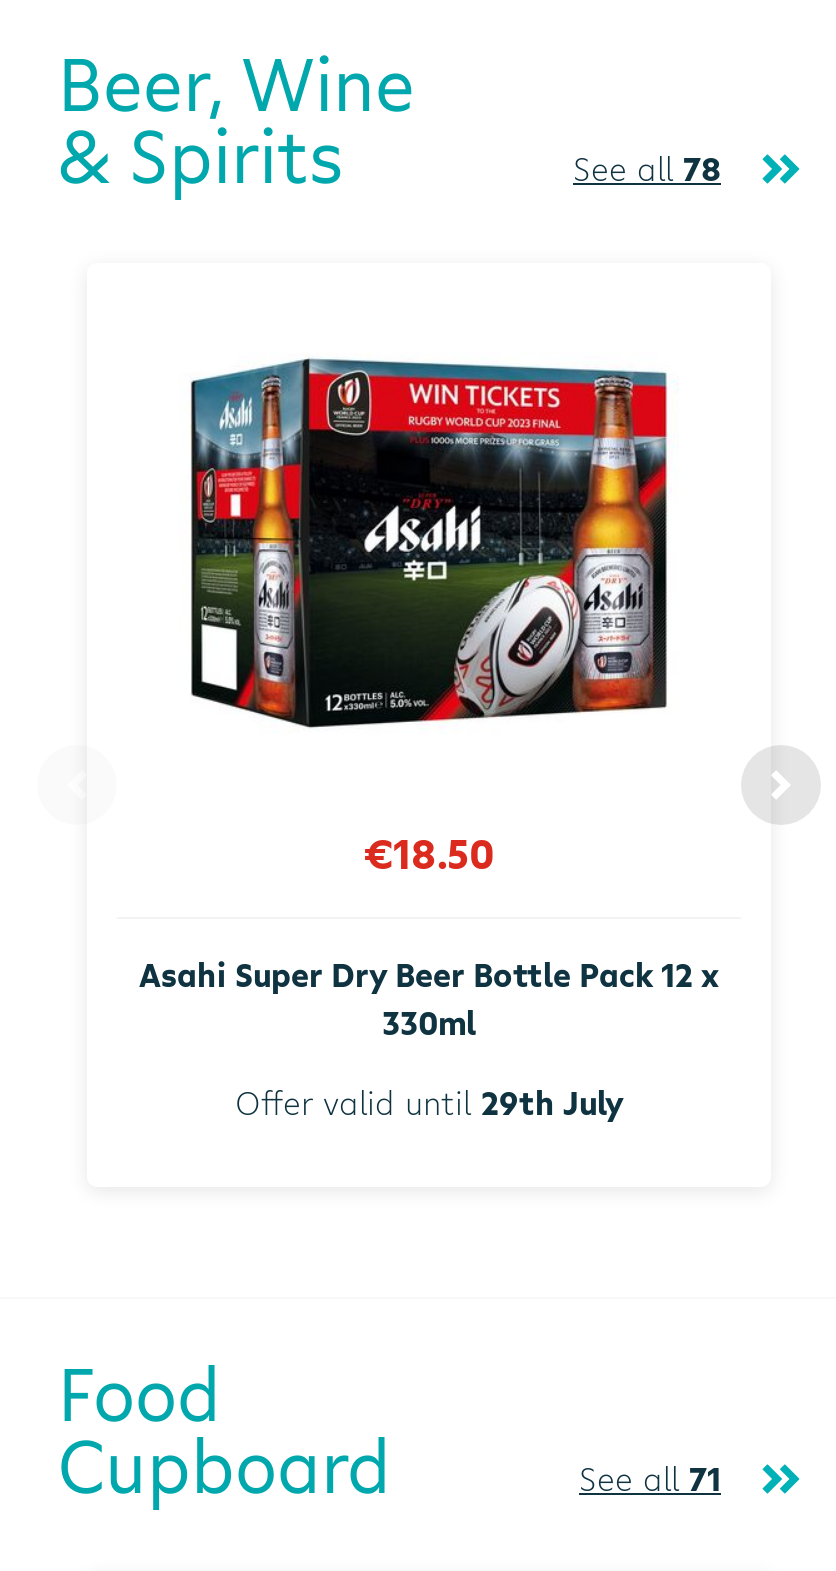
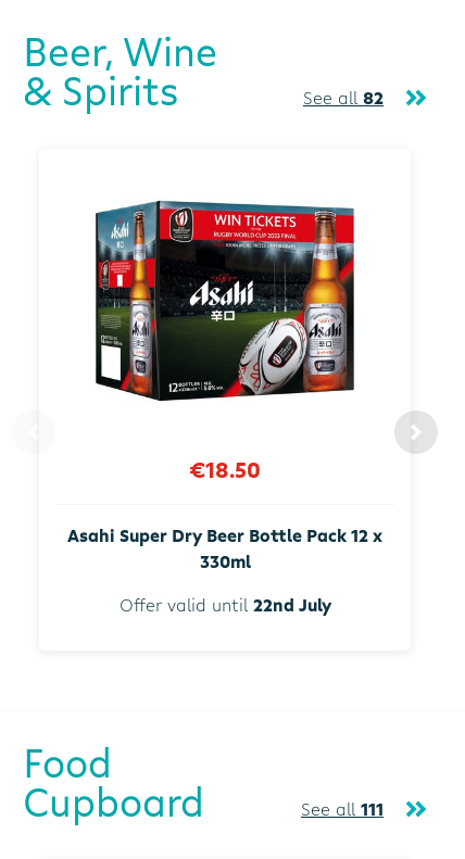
- See all 78
+ See all 82

- Offer valid until 29th July
+ Offer valid until 22nd July

- See all 71
+ See all 111
